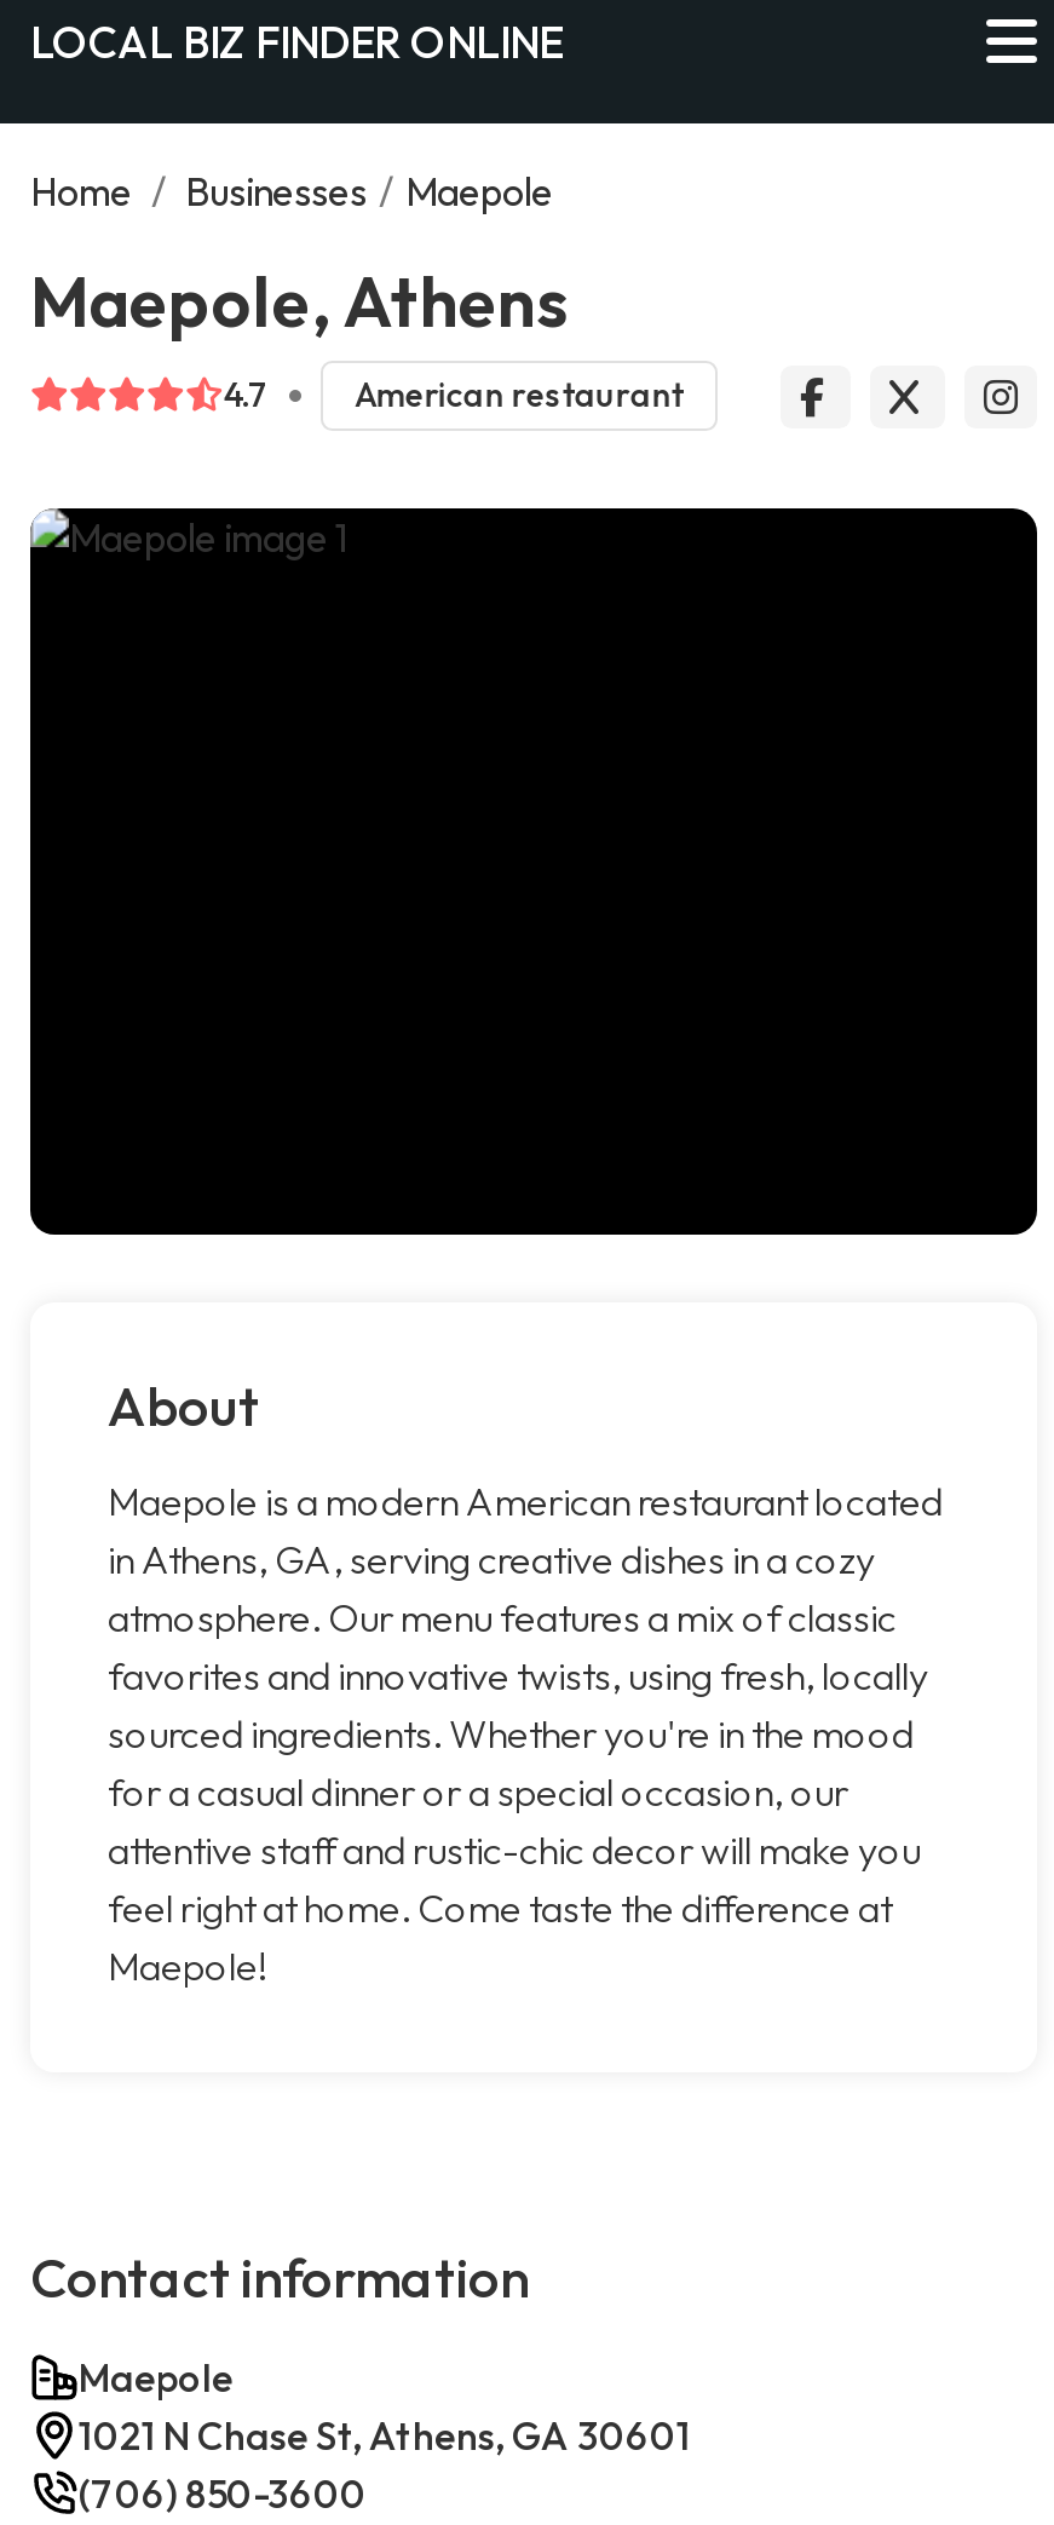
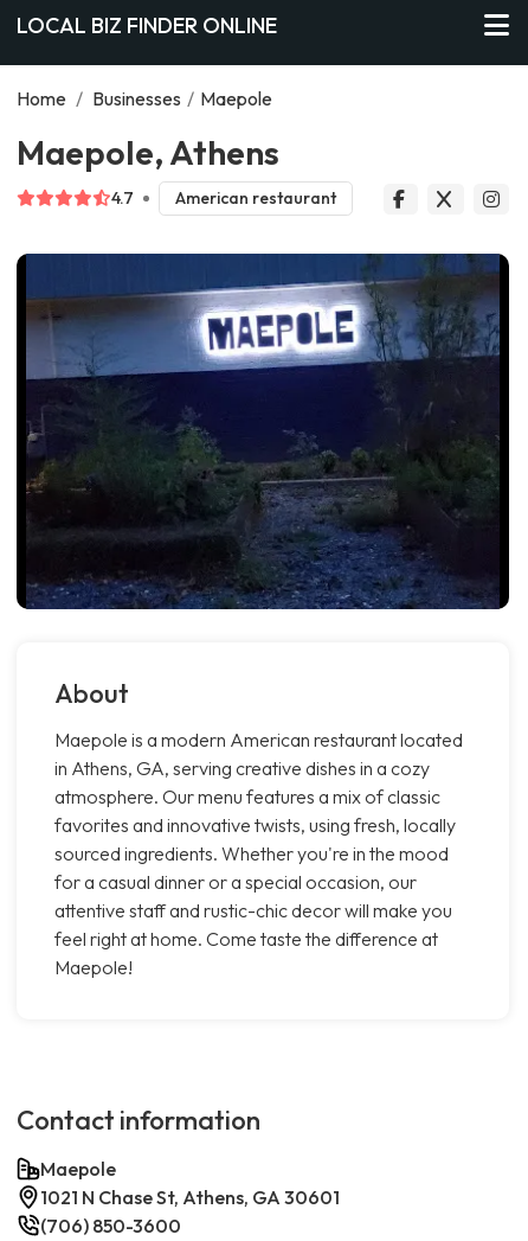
+ [image]
